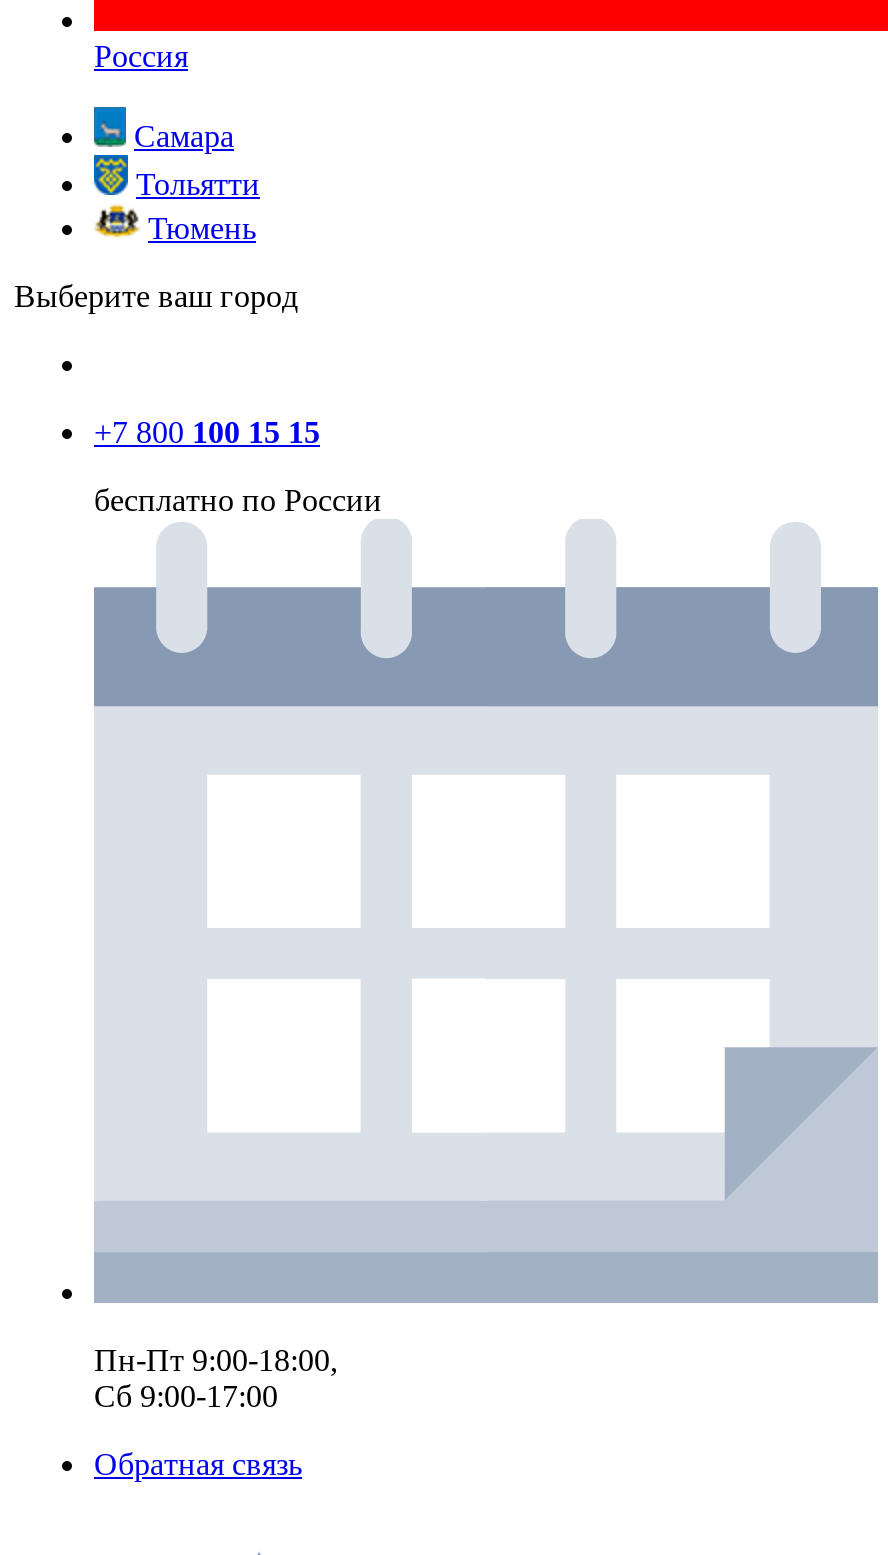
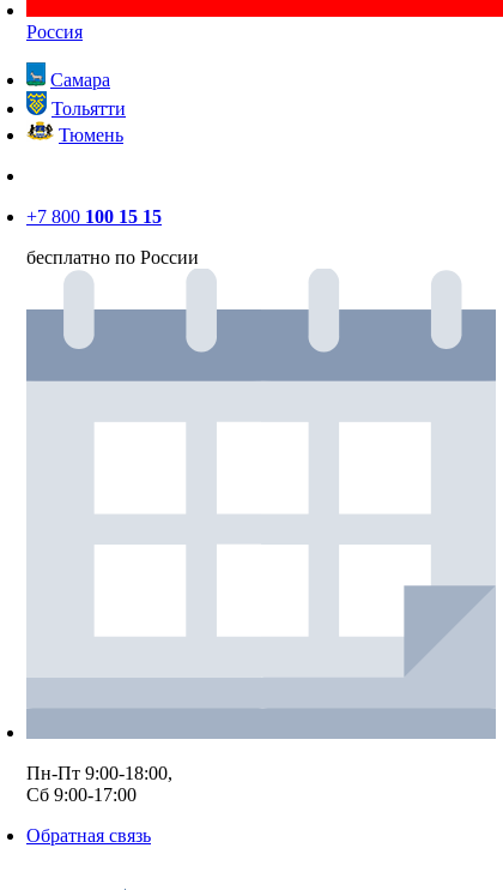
- Выберите ваш город
